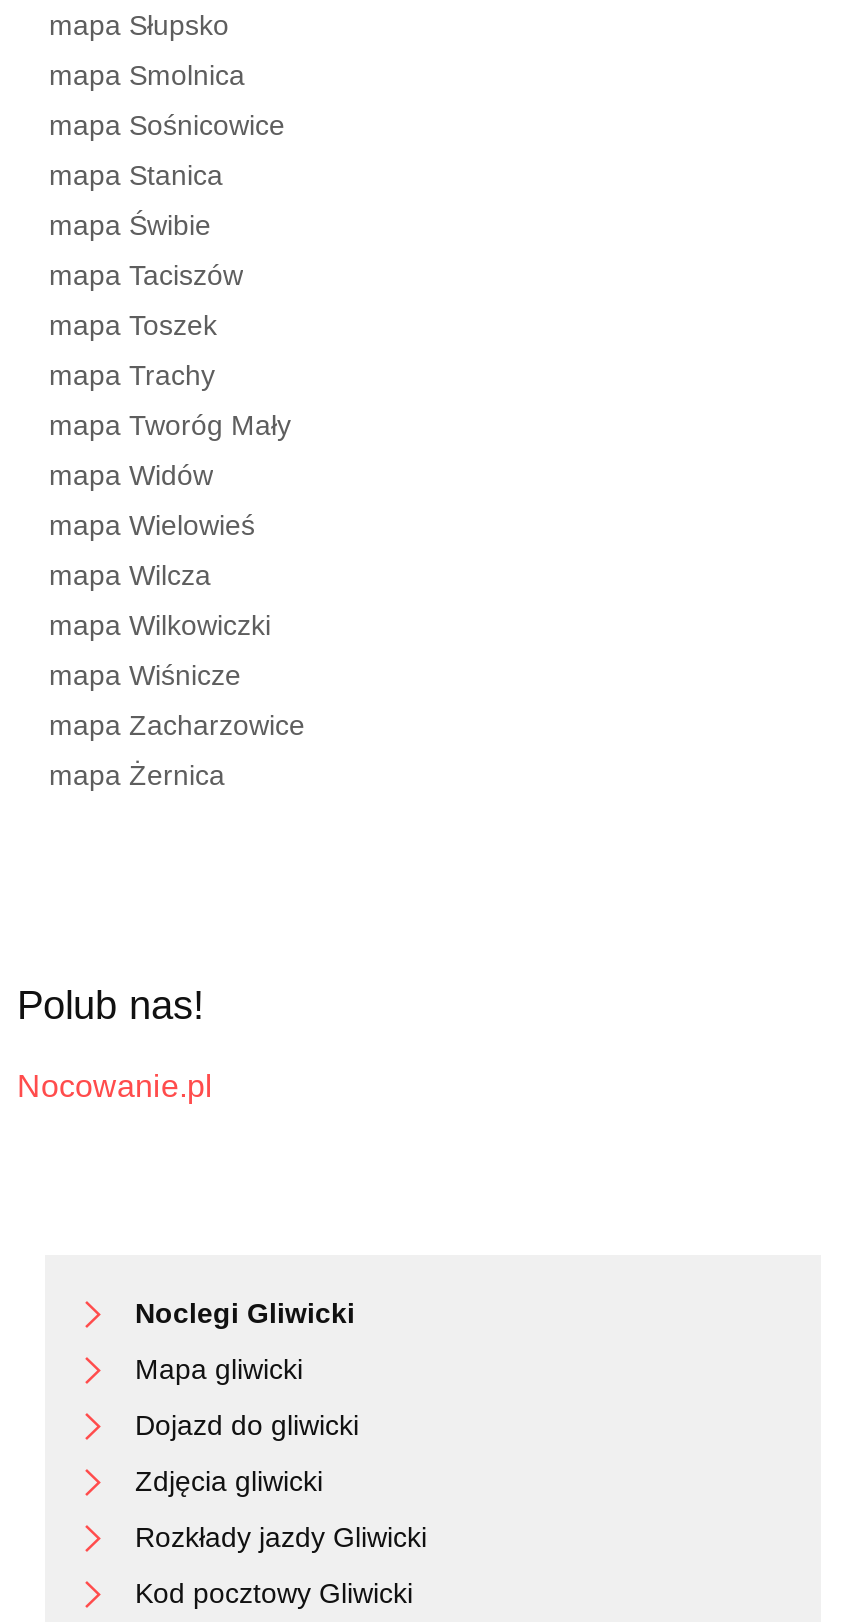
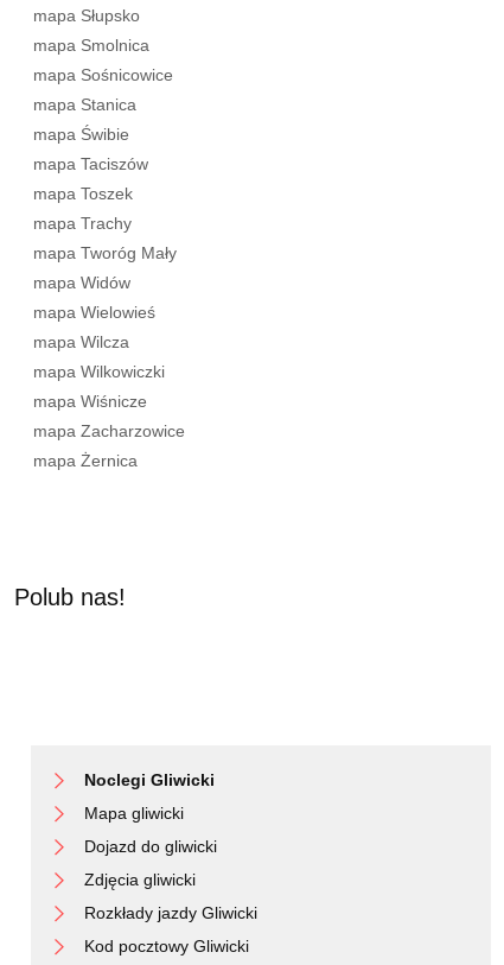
- Nocowanie.pl
